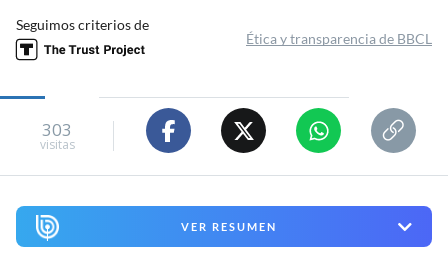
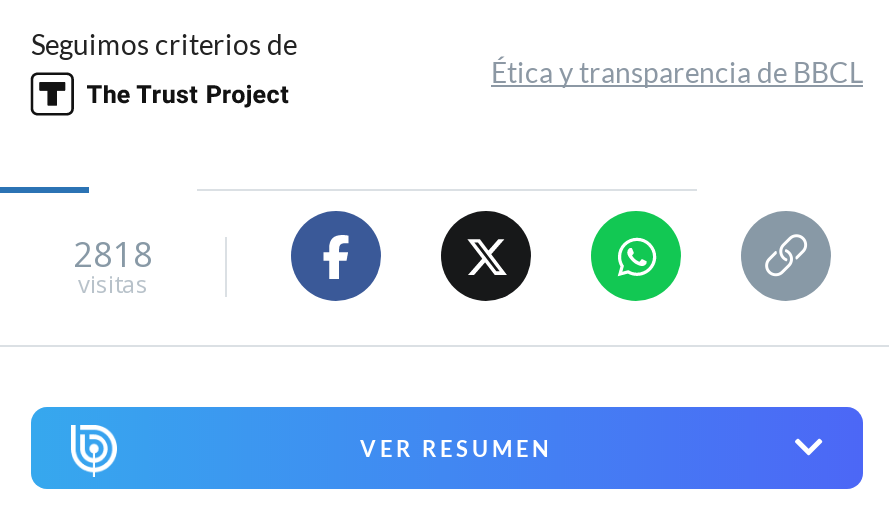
- 303
+ 2818
